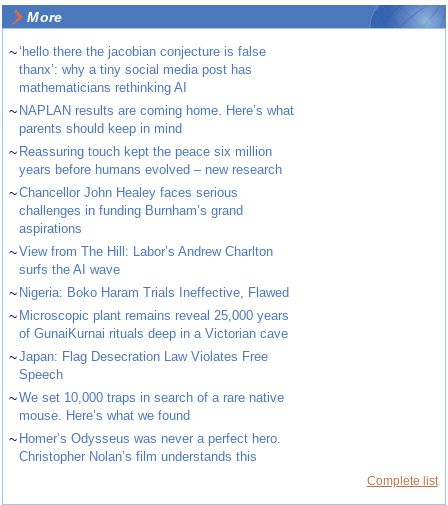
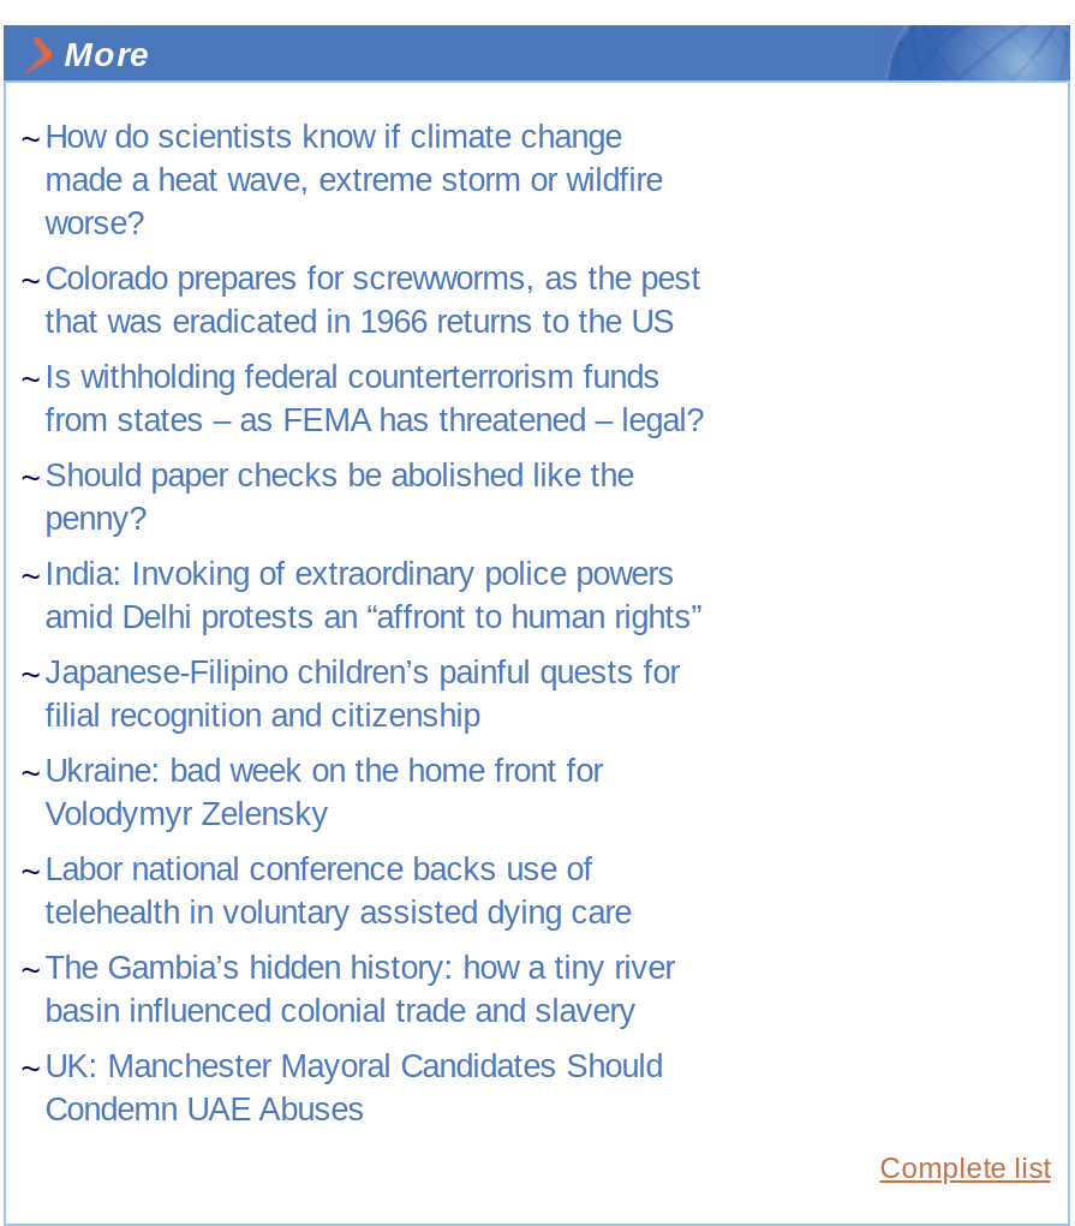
- ~ ‘hello there the jacobian conjecture is false
- thanx’: why a tiny social media post has
- mathematicians rethinking AI
- ~ NAPLAN results are coming home. Here’s what
- parents should keep in mind
- ~ Reassuring touch kept the peace six million
- years before humans evolved – new research
- ~ Chancellor John Healey faces serious
- challenges in funding Burnham’s grand
- aspirations
- ~ View from The Hill: Labor’s Andrew Charlton
- surfs the AI wave
- ~ Nigeria: Boko Haram Trials Ineffective, Flawed
- ~ Microscopic plant remains reveal 25,000 years
- of GunaiKurnai rituals deep in a Victorian cave
- ~ Japan: Flag Desecration Law Violates Free
- Speech
- ~ We set 10,000 traps in search of a rare native
- mouse. Here’s what we found
- ~ Homer’s Odysseus was never a perfect hero.
- Christopher Nolan’s film understands this
+ ~ How do scientists know if climate change
+ made a heat wave, extreme storm or wildfire
+ worse?
+ ~ Colorado prepares for screwworms, as the pest
+ that was eradicated in 1966 returns to the US
+ ~ Is withholding federal counterterrorism funds
+ from states – as FEMA has threatened – legal?
+ ~ Should paper checks be abolished like the
+ penny?
+ ~ India: Invoking of extraordinary police powers
+ amid Delhi protests an “affront to human rights”
+ ~ Japanese-Filipino children’s painful quests for
+ filial recognition and citizenship
+ ~ Ukraine: bad week on the home front for
+ Volodymyr Zelensky
+ ~ Labor national conference backs use of
+ telehealth in voluntary assisted dying care
+ ~ The Gambia’s hidden history: how a tiny river
+ basin influenced colonial trade and slavery
+ ~ UK: Manchester Mayoral Candidates Should
+ Condemn UAE Abuses
